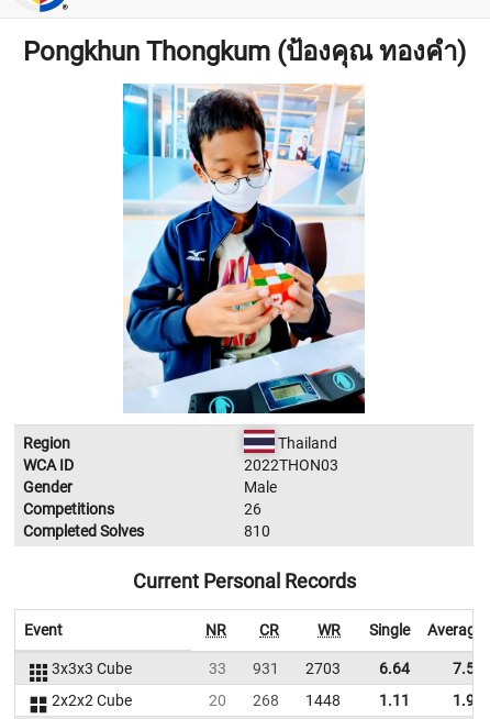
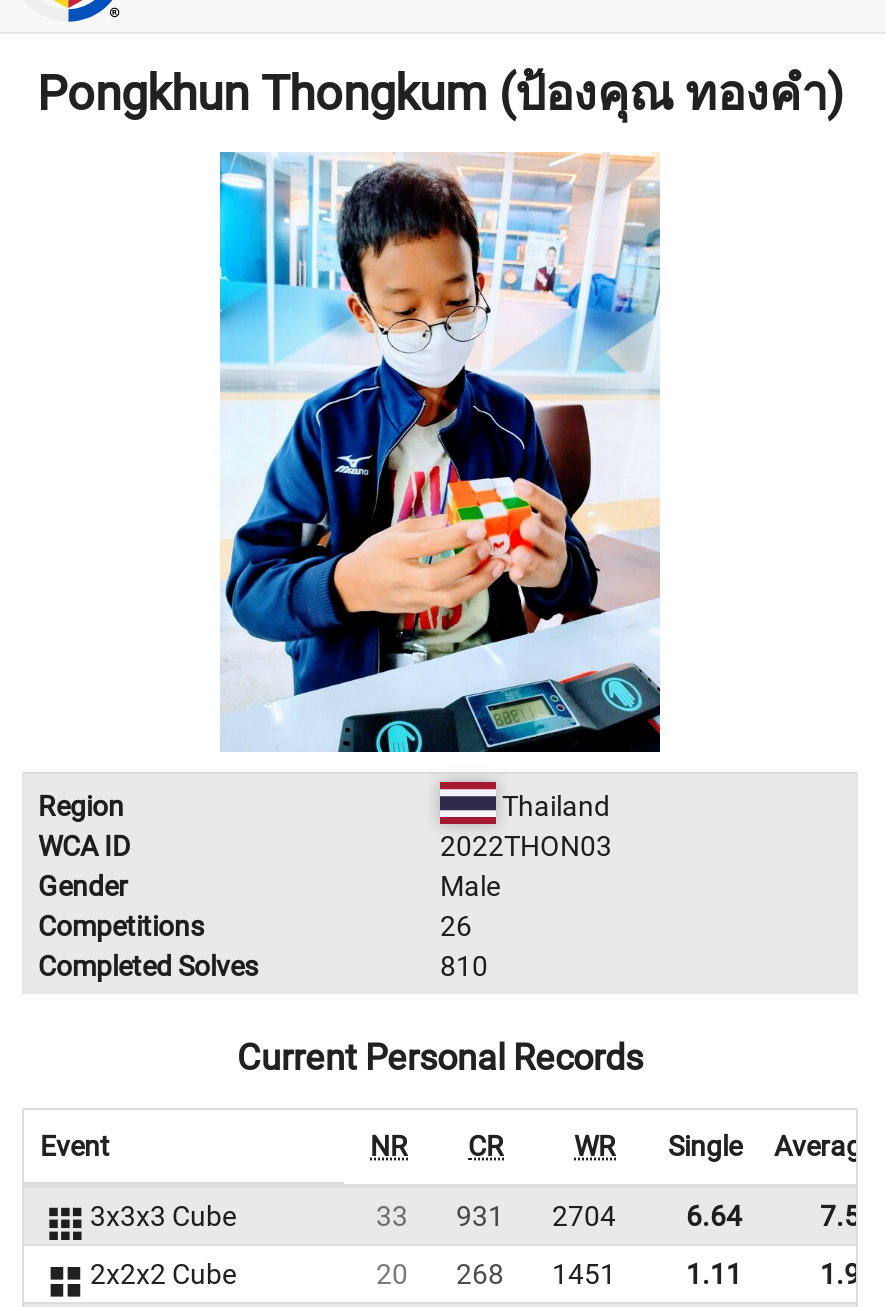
- 33 931 2703
+ 33 931 2704

- 20 268 1448
+ 20 268 1451
